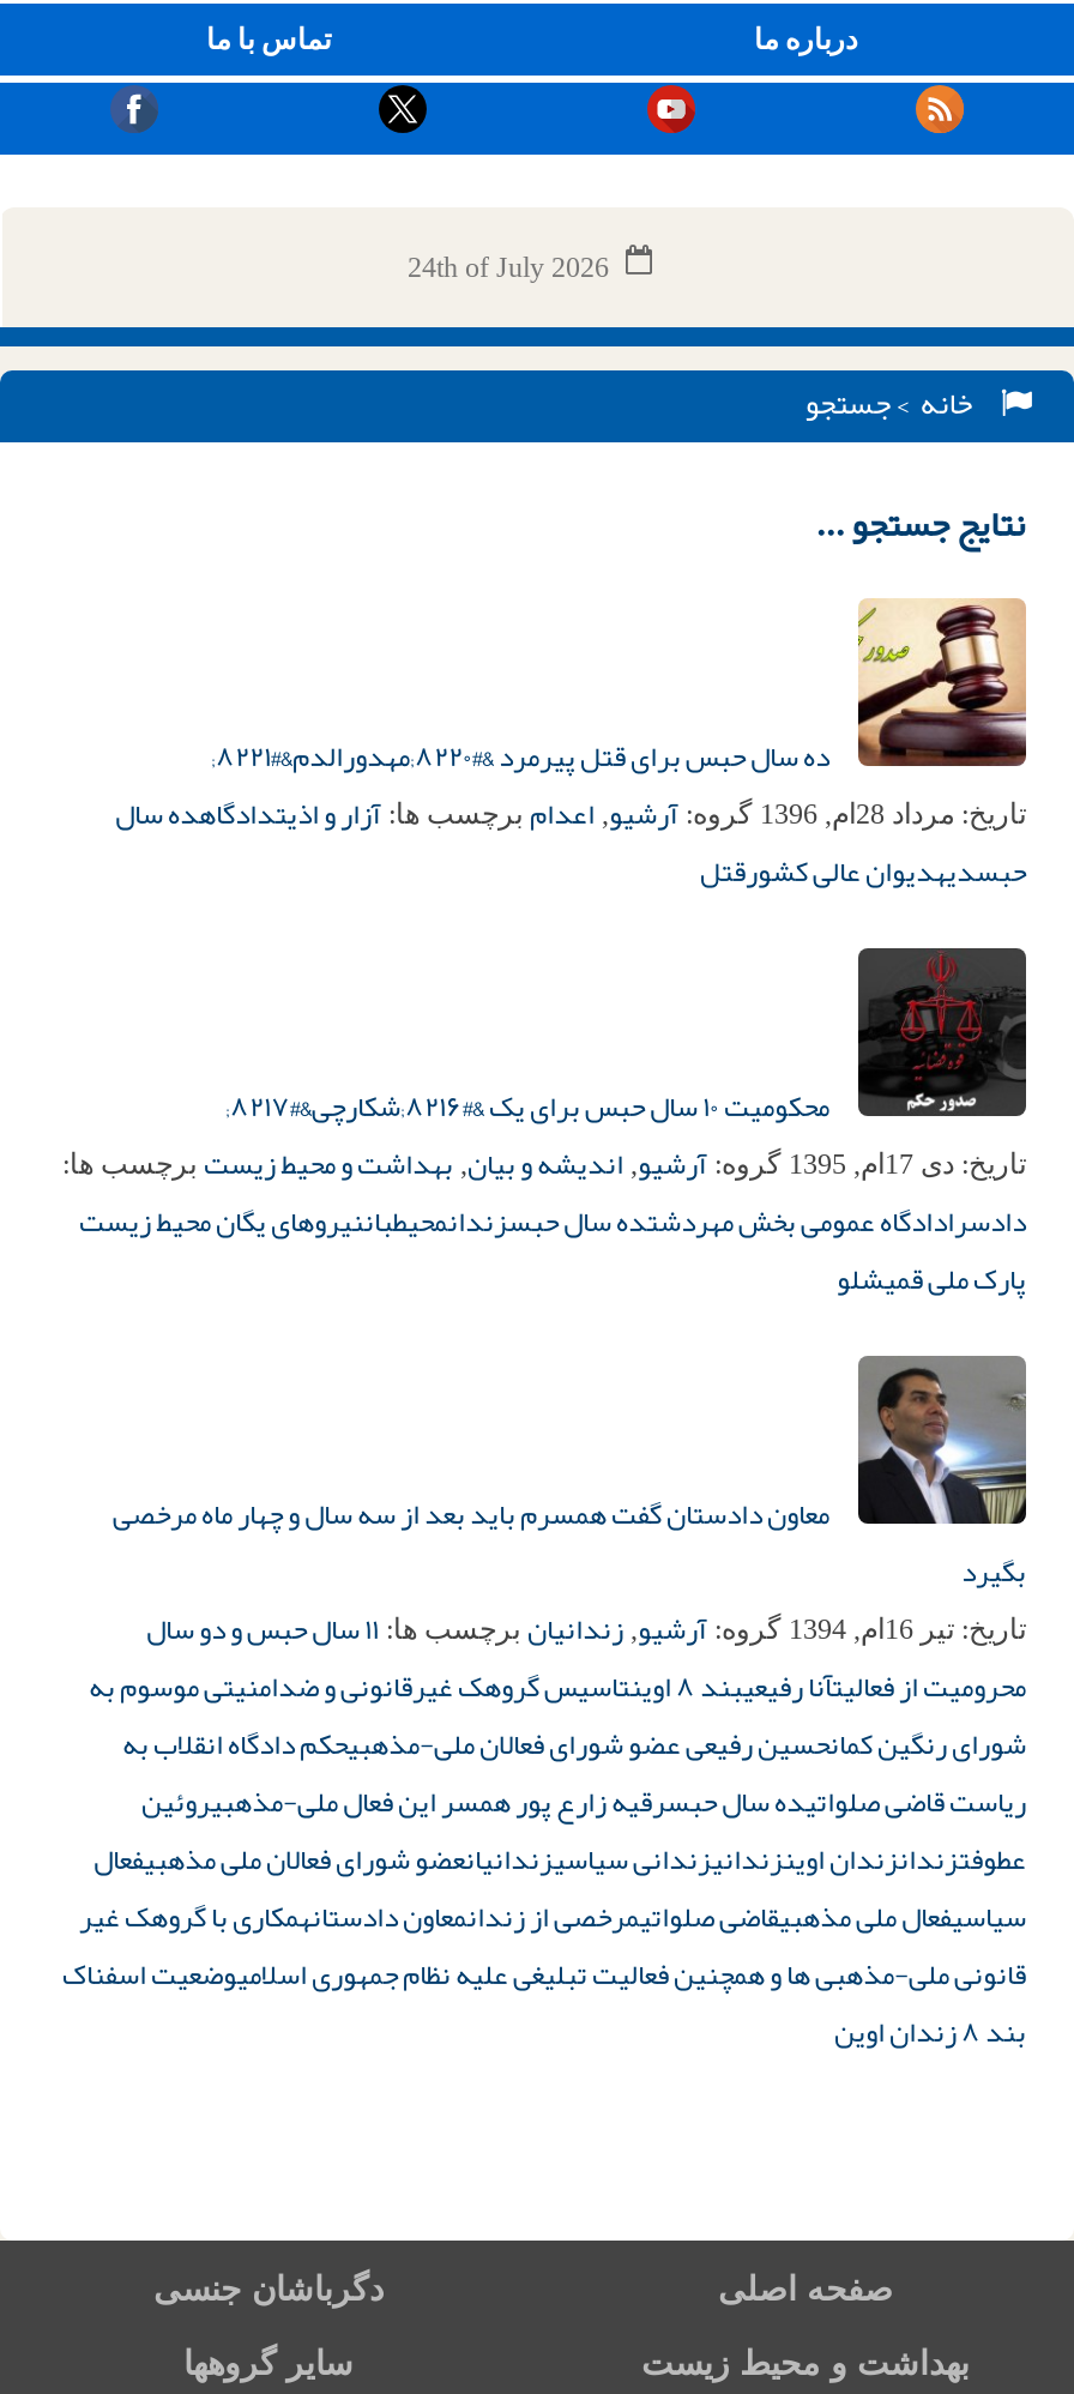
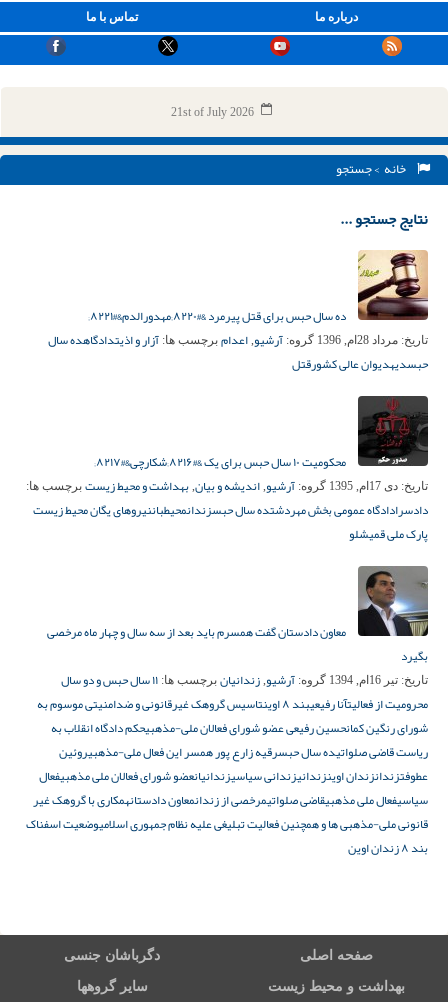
- 24th of July 2026
+ 21st of July 2026
